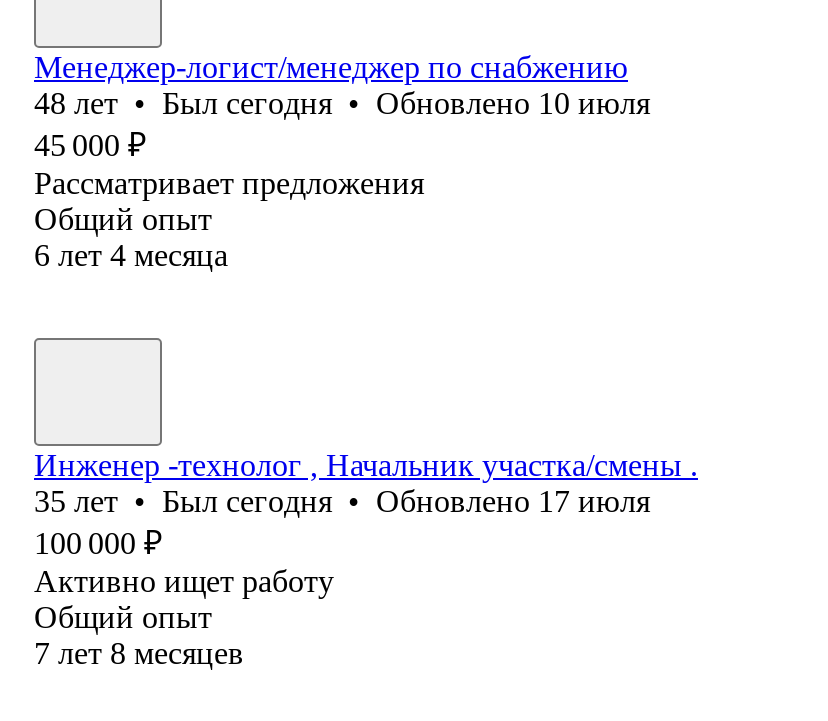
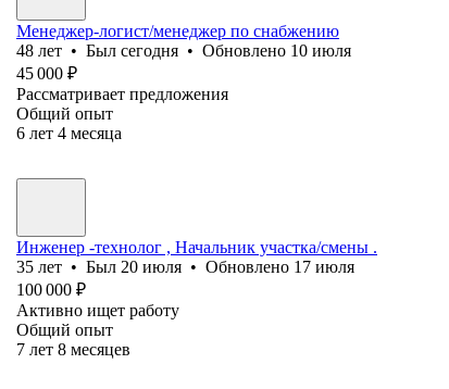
- 35 лет • Был сегодня • Обновлено 17 июля
+ 35 лет • Был 20 июля • Обновлено 17 июля
